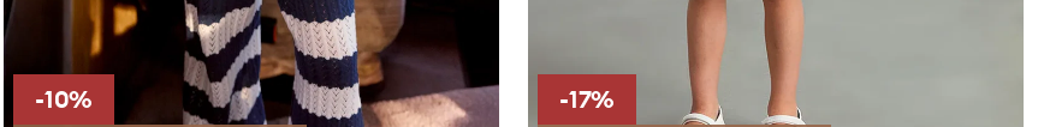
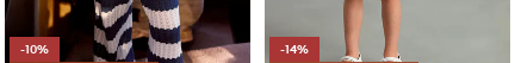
- -17%
+ -14%
